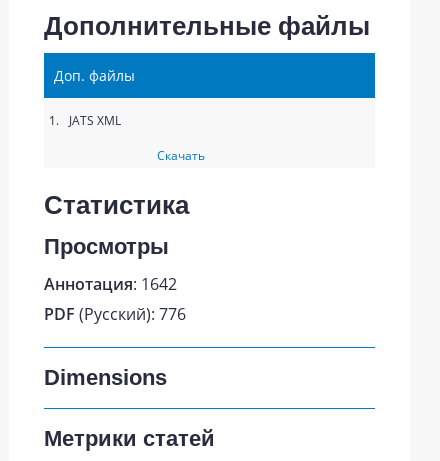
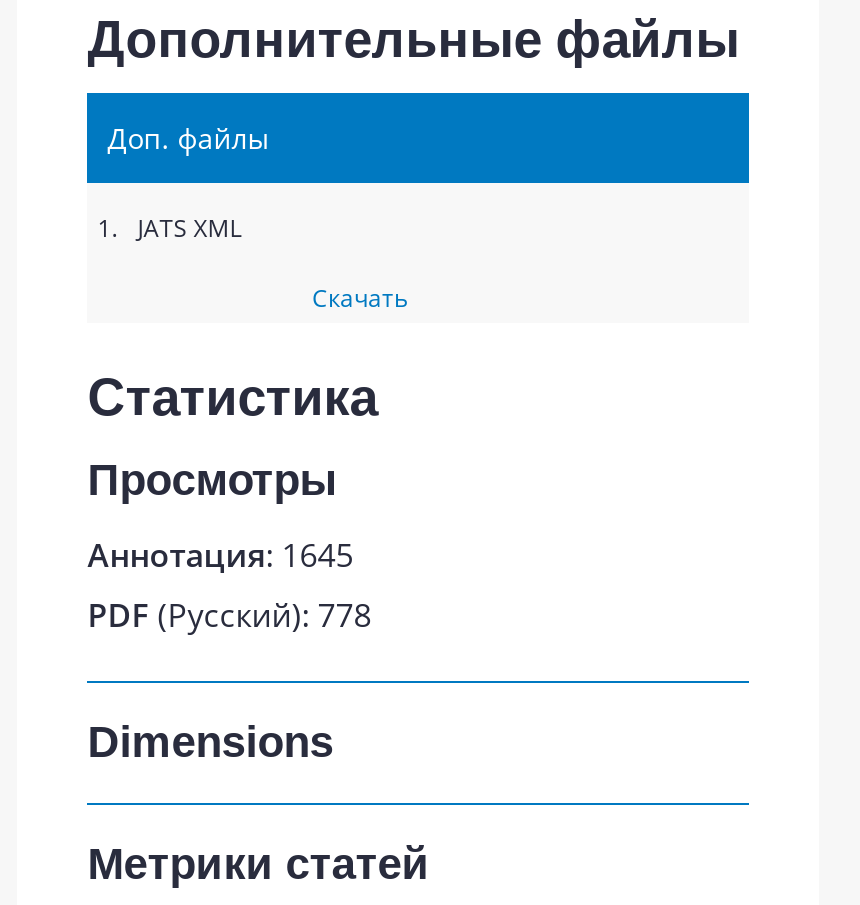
- Аннотация: 1642
+ Аннотация: 1645

- PDF (Русский): 776
+ PDF (Русский): 778
